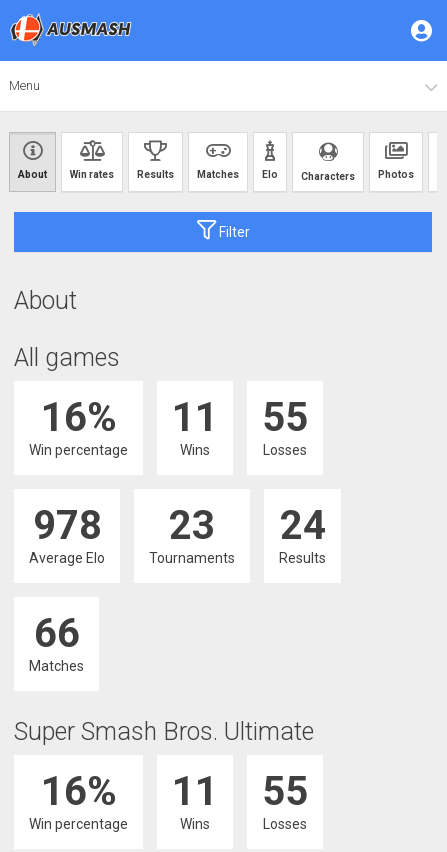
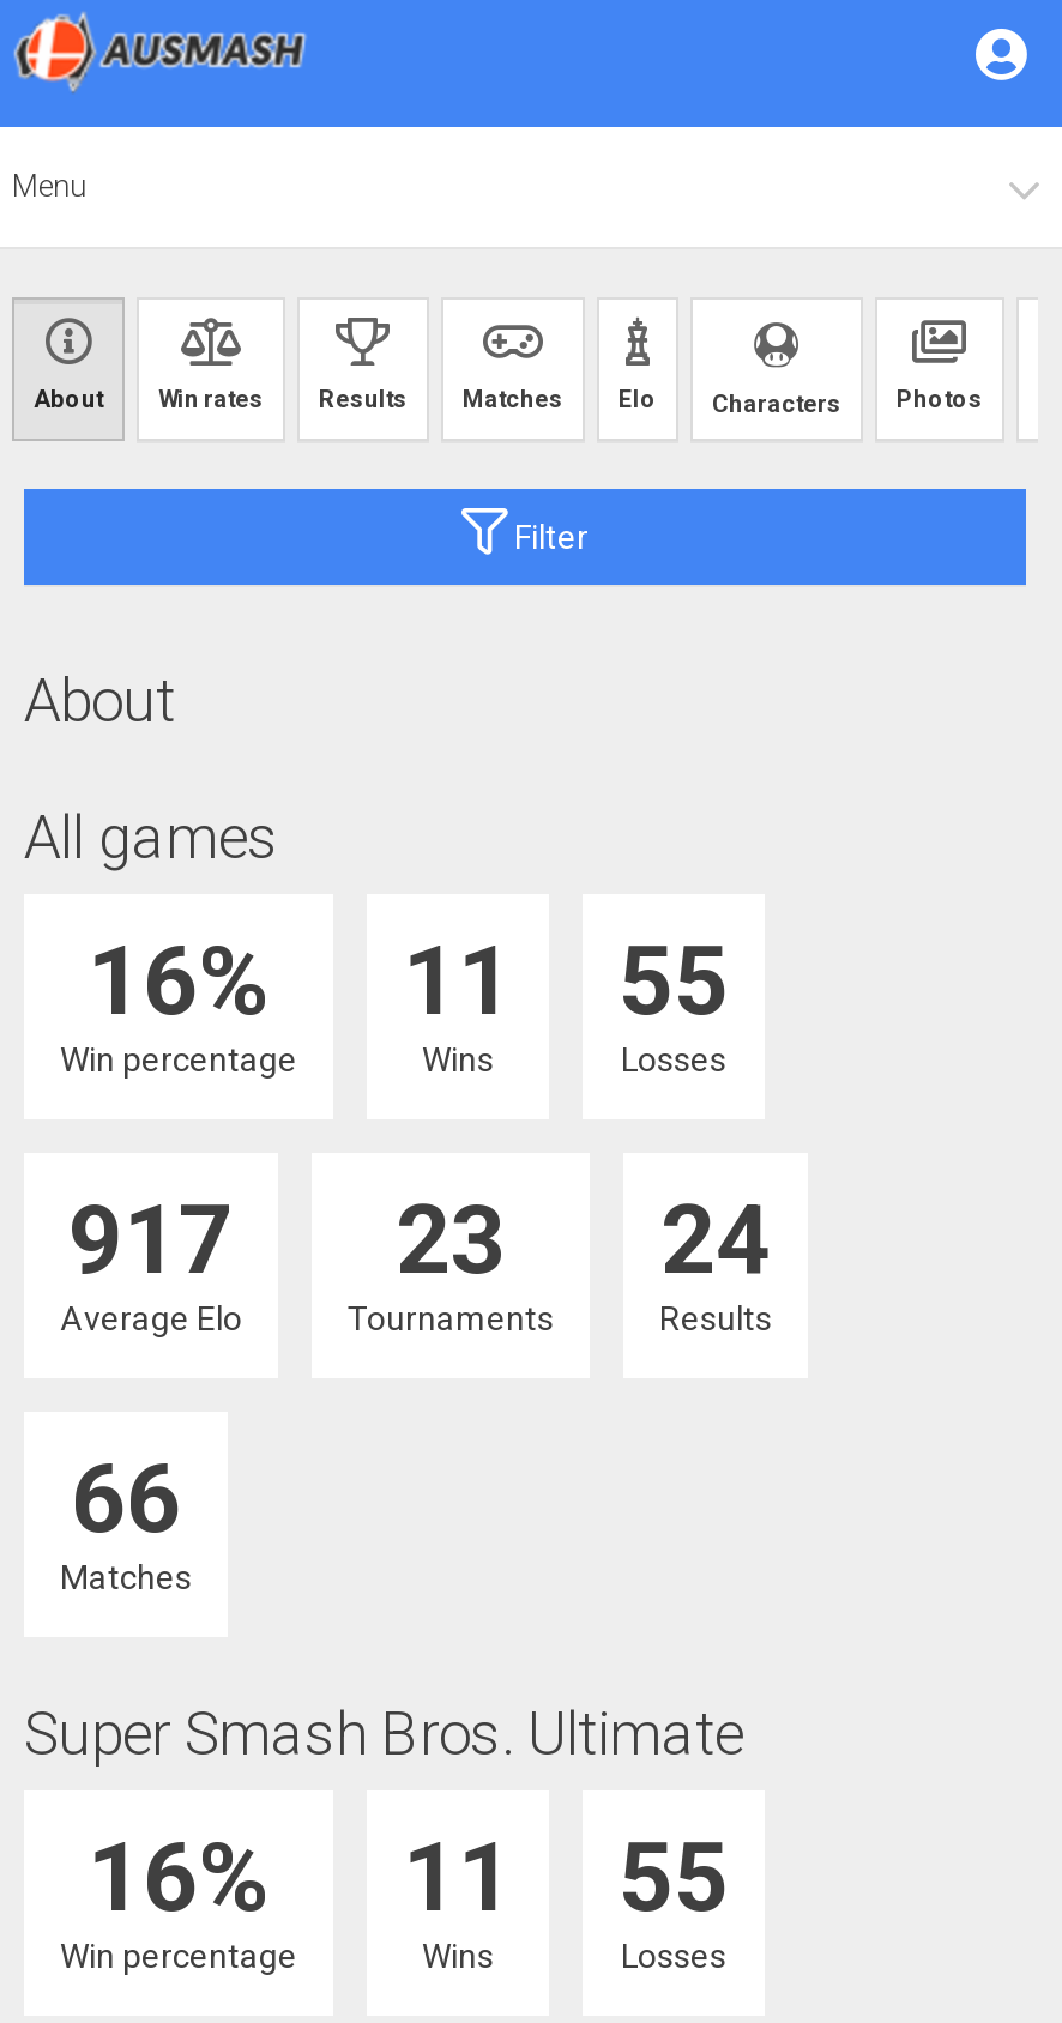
- 978 23 24
+ 917 23 24
